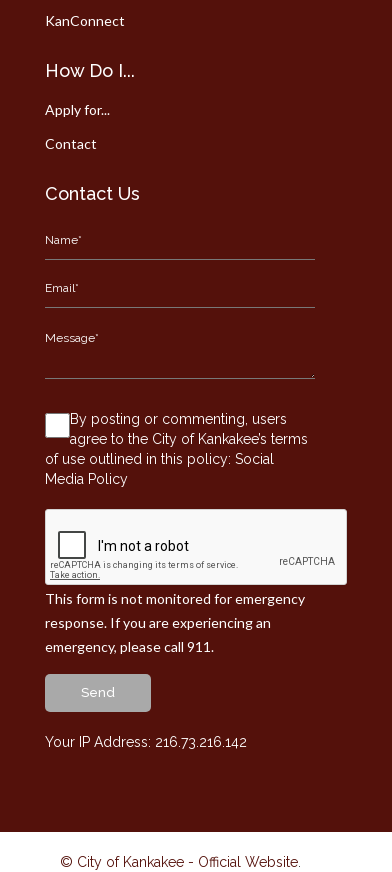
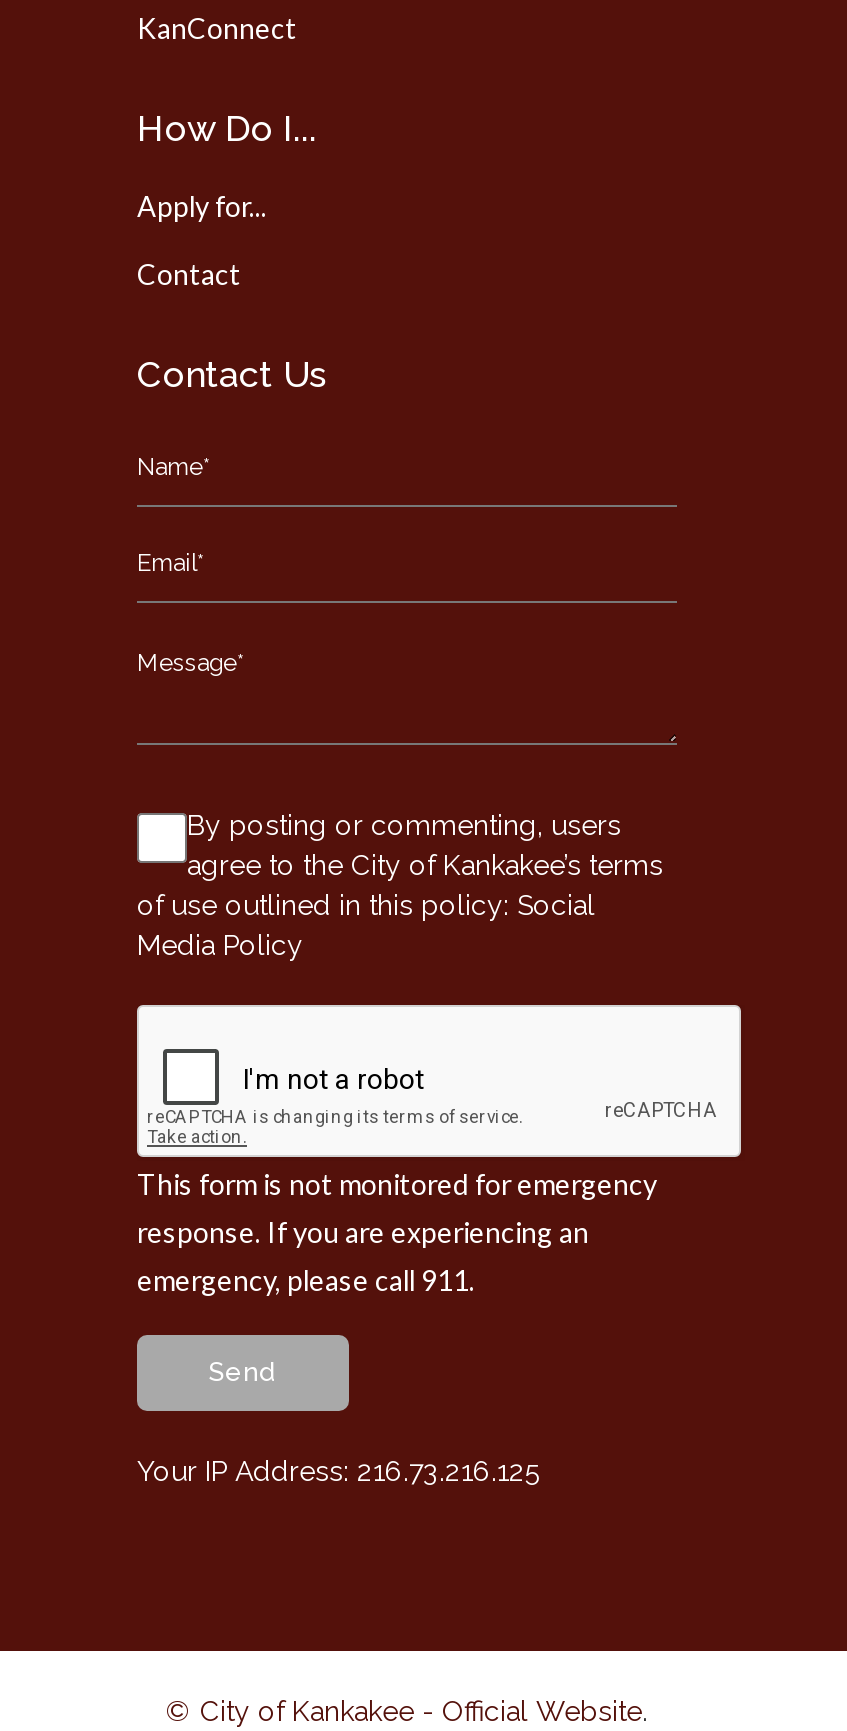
- Your IP Address: 216.73.216.142
+ Your IP Address: 216.73.216.125
